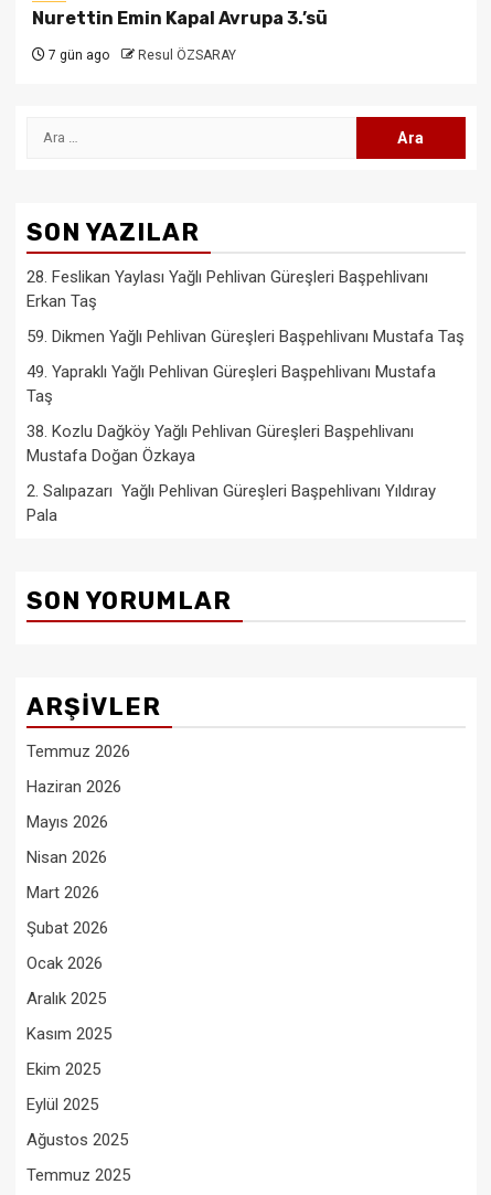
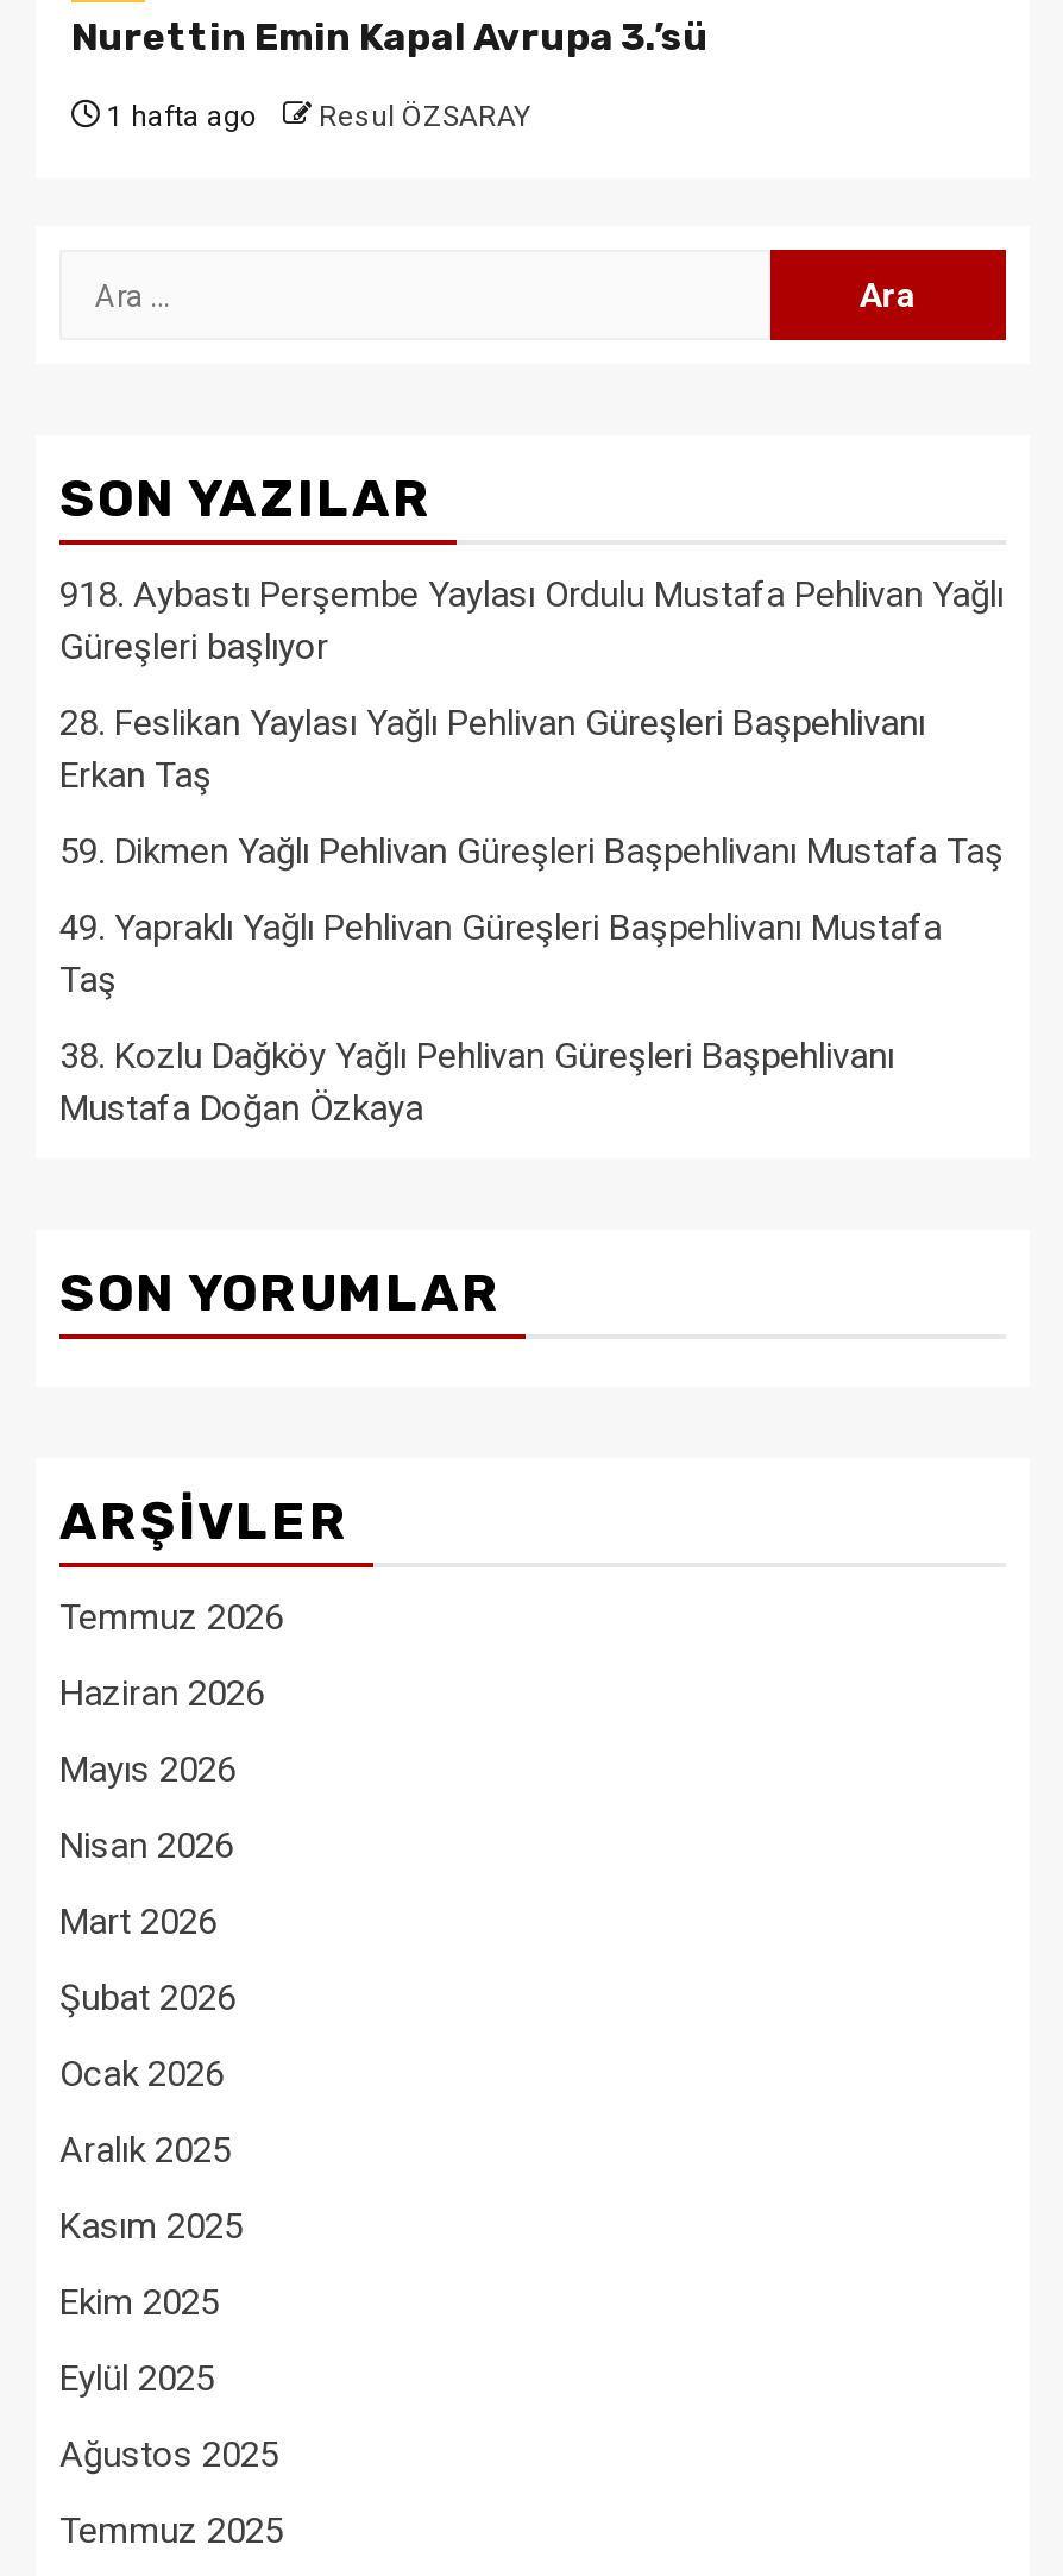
- 7 gün ago Resul ÖZSARAY
+ 1 hafta ago Resul ÖZSARAY

+ 918. Aybastı Perşembe Yaylası Ordulu Mustafa Pehlivan Yağlı
+ Güreşleri başlıyor

moved down: 28. Feslikan Yaylası Yağlı Pehlivan Güreşleri Başpehlivanı | Erkan Taş | 59. Dikmen Yağlı Pehlivan Güreşleri Başpehlivanı Mustafa Taş | 49. Yapraklı Yağlı Pehlivan Güreşleri Başpehlivanı Mustafa | Taş | 38. Kozlu Dağköy Yağlı Pehlivan Güreşleri Başpehlivanı | Mustafa Doğan Özkaya

- 2. Salıpazarı Yağlı Pehlivan Güreşleri Başpehlivanı Yıldıray
- Pala
